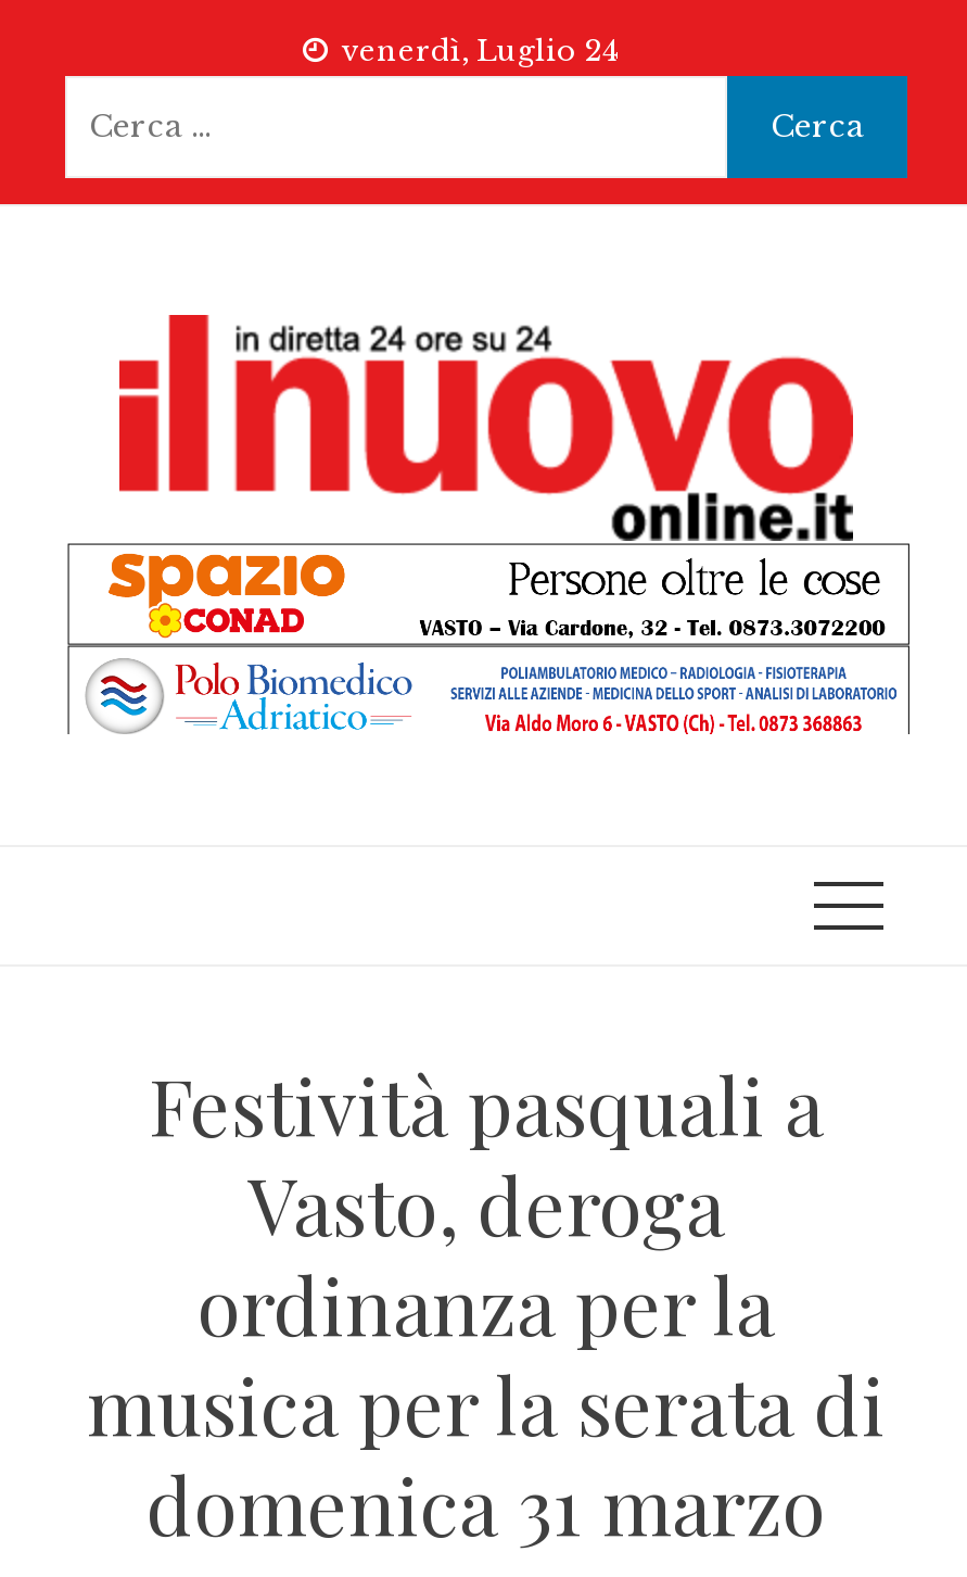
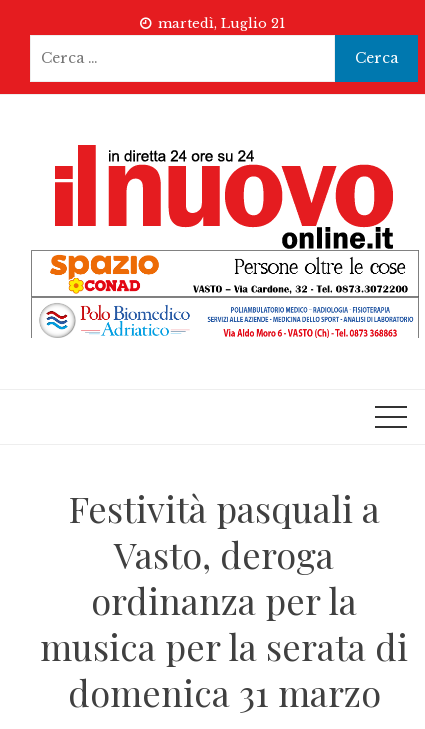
- venerdì, Luglio 24
+ martedì, Luglio 21
